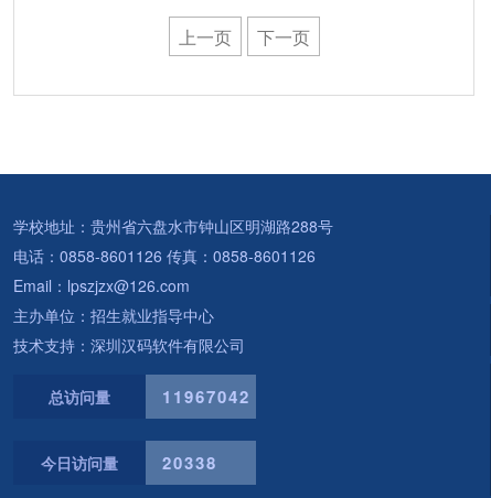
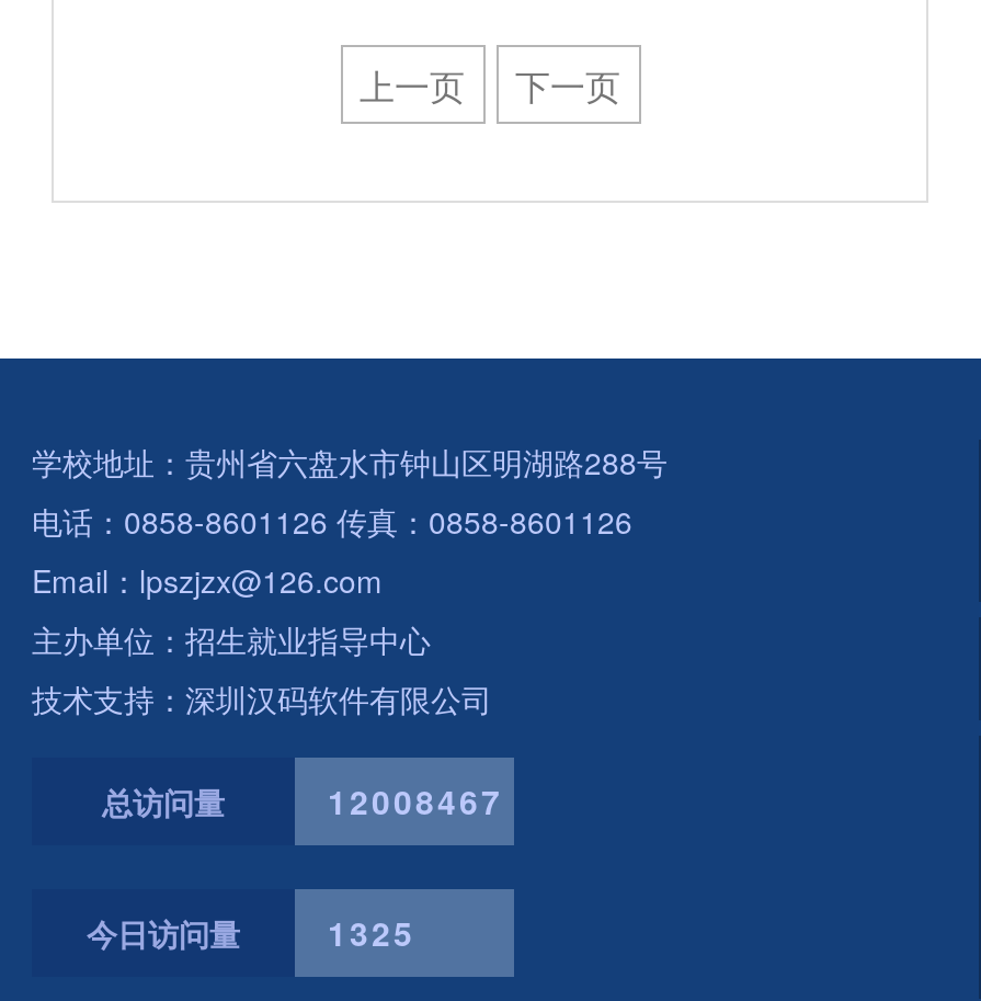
- 11967042
+ 12008467

- 今日访问量 20338
+ 今日访问量 1325
